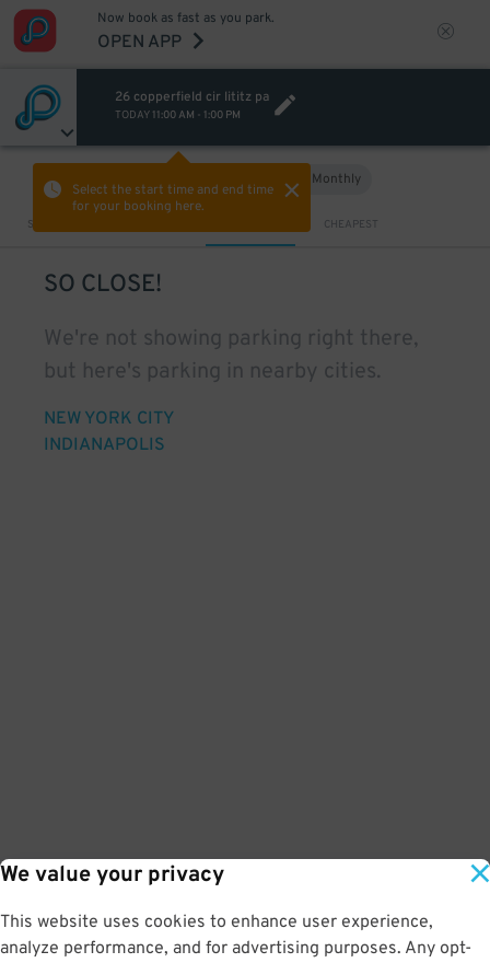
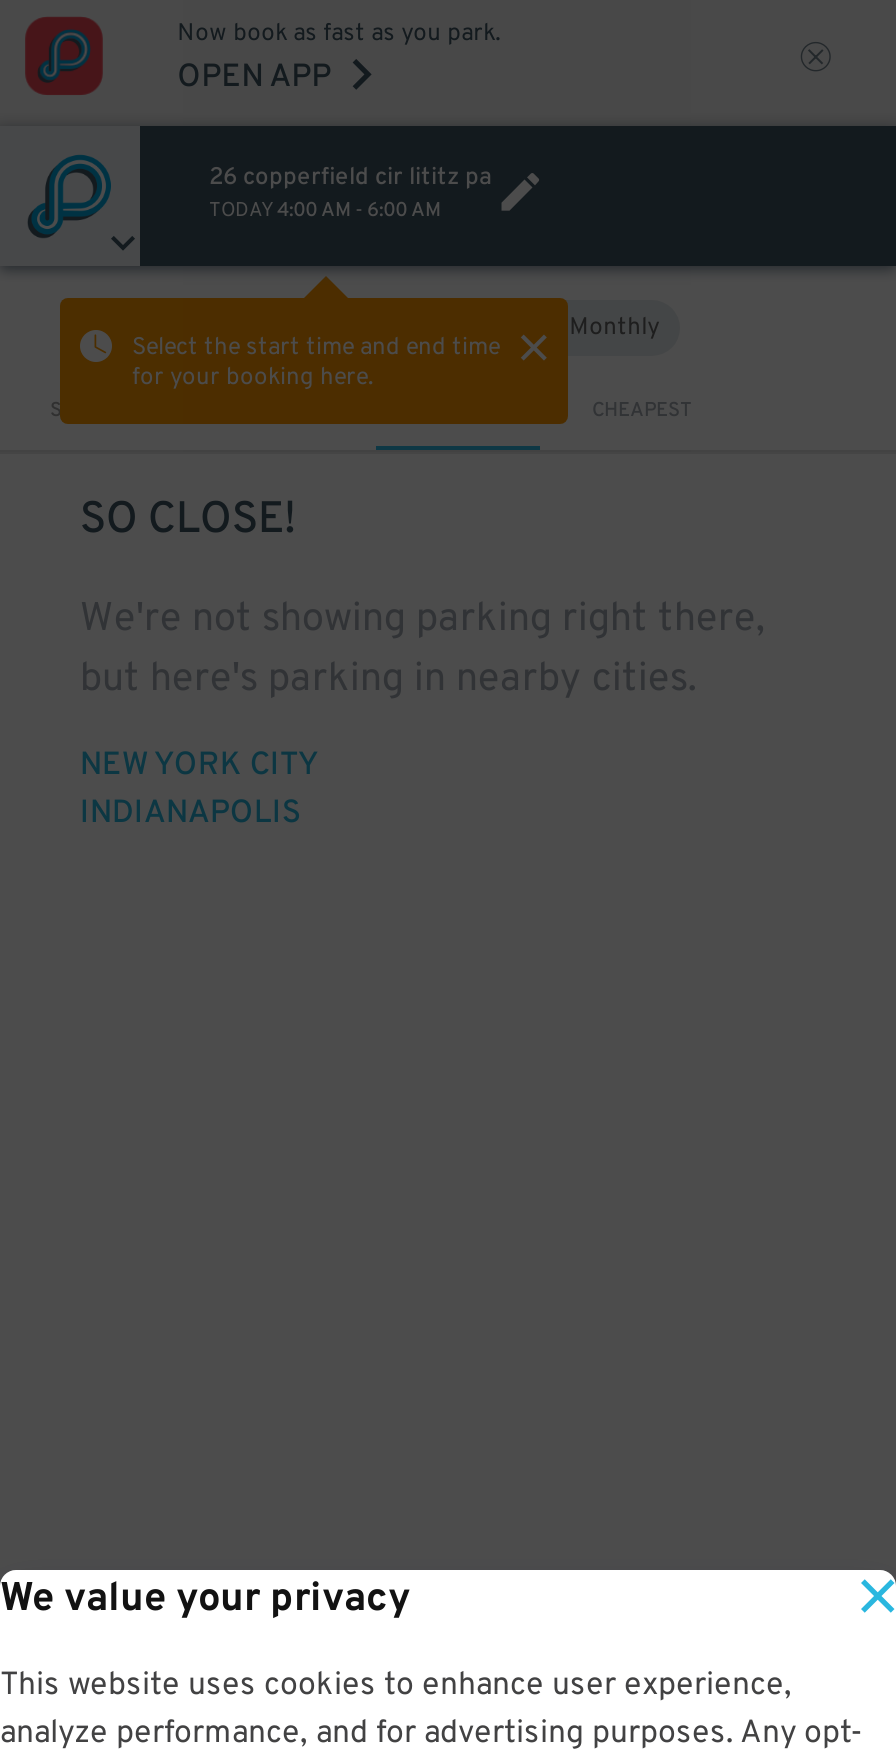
- TODAY11:00 AM - 1:00 PM
+ TODAY4:00 AM - 6:00 AM
